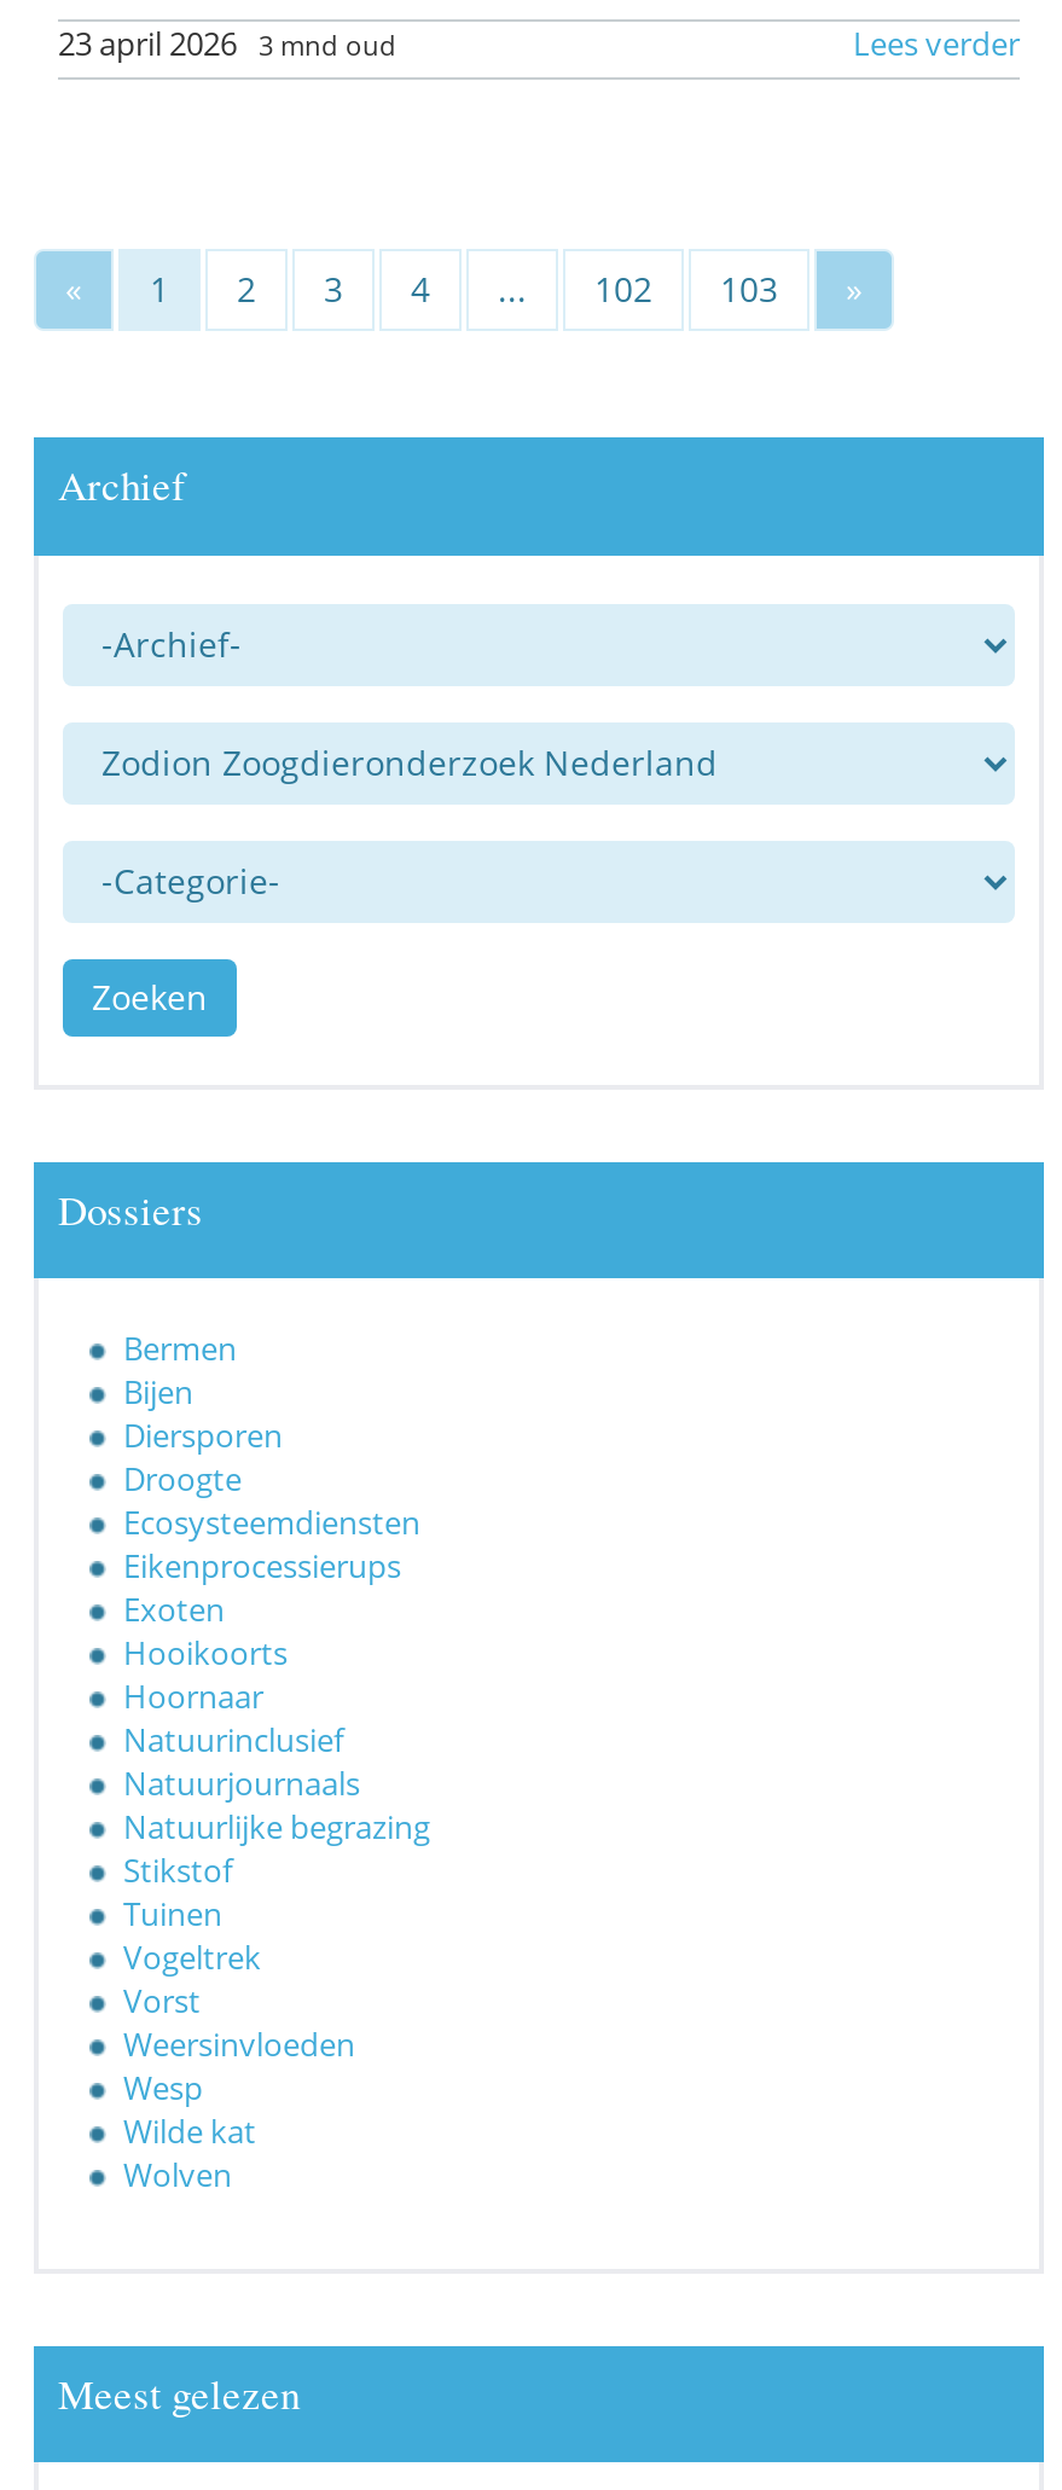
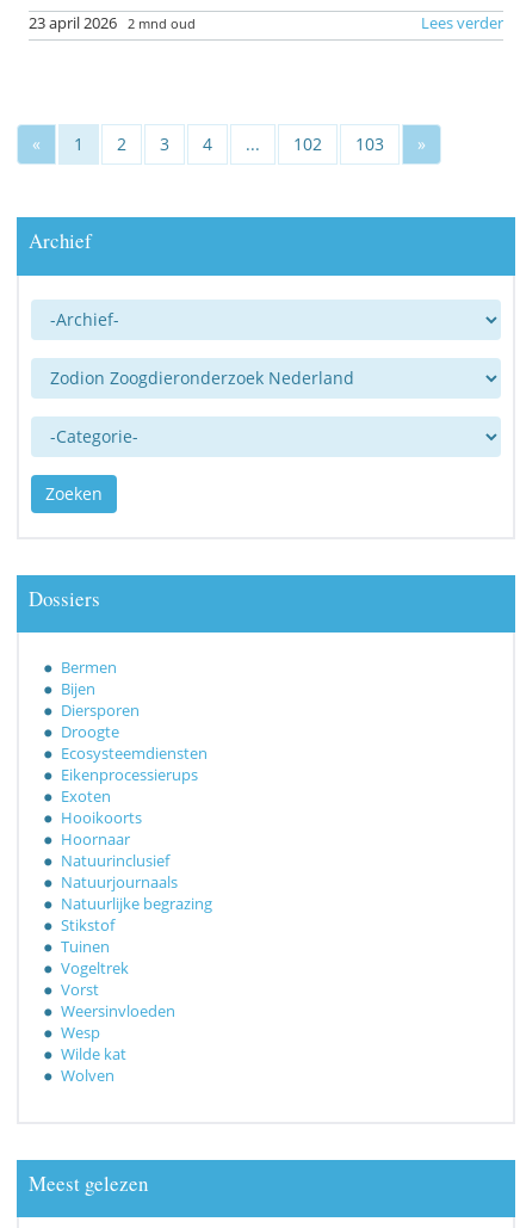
- 23 april 2026 3 mnd oud
+ 23 april 2026 2 mnd oud
